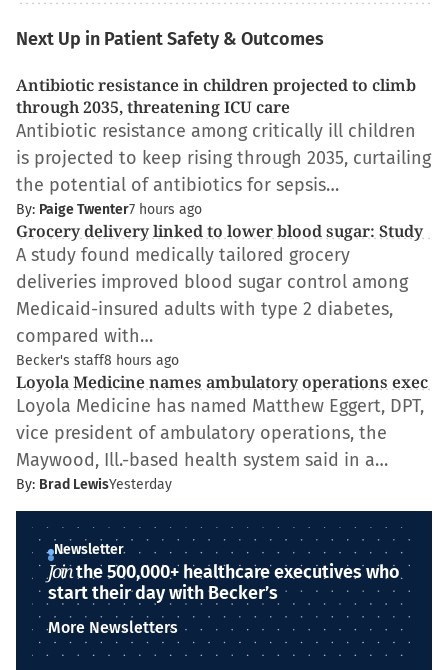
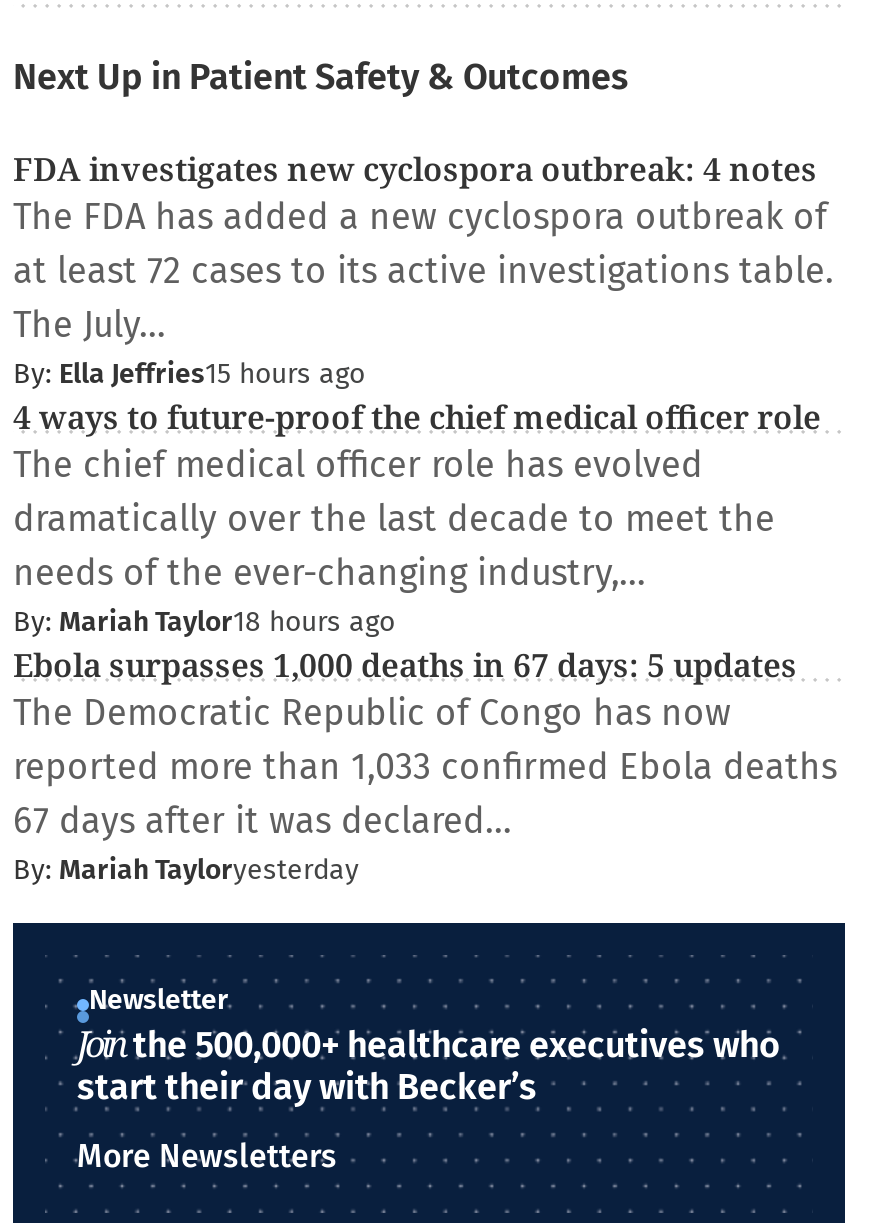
- Antibiotic resistance in children projected to climb
- through 2035, threatening ICU care
- Antibiotic resistance among critically ill children
- is projected to keep rising through 2035, curtailing
- the potential of antibiotics for sepsis…
- By: Paige Twenter7 hours ago
- Grocery delivery linked to lower blood sugar: Study
- A study found medically tailored grocery
- deliveries improved blood sugar control among
- Medicaid-insured adults with type 2 diabetes,
- compared with…
- Becker's staff8 hours ago
- Loyola Medicine names ambulatory operations exec
- Loyola Medicine has named Matthew Eggert, DPT,
- vice president of ambulatory operations, the
- Maywood, Ill.-based health system said in a…
- By: Brad LewisYesterday
+ FDA investigates new cyclospora outbreak: 4 notes
+ The FDA has added a new cyclospora outbreak of
+ at least 72 cases to its active investigations table.
+ The July…
+ By: Ella Jeffries
+ 4 ways to future-proof the chief medical officer role
+ The chief medical officer role has evolved
+ dramatically over the last decade to meet the
+ needs of the ever-changing industry,…
+ By: Mariah Taylor
+ Ebola surpasses 1,000 deaths in 67 days: 5 updates
+ The Democratic Republic of Congo has now
+ reported more than 1,033 confirmed Ebola deaths
+ 67 days after it was declared…
+ By: Mariah Taylor
